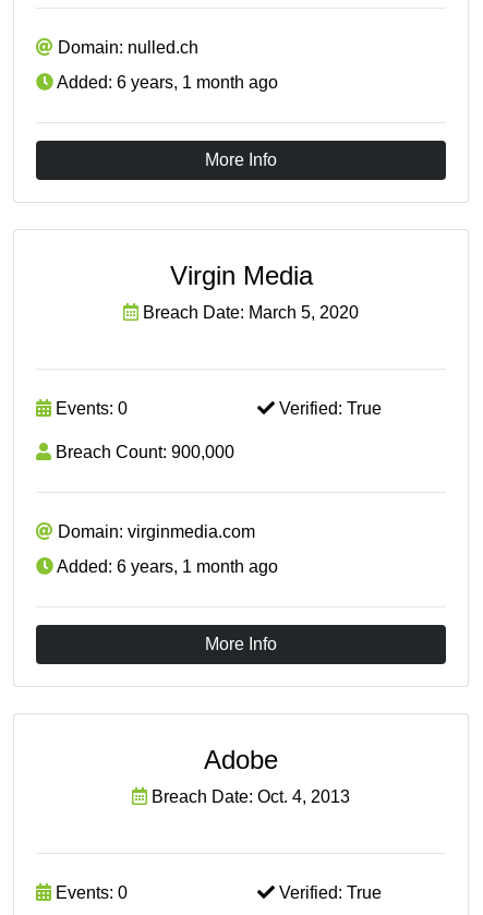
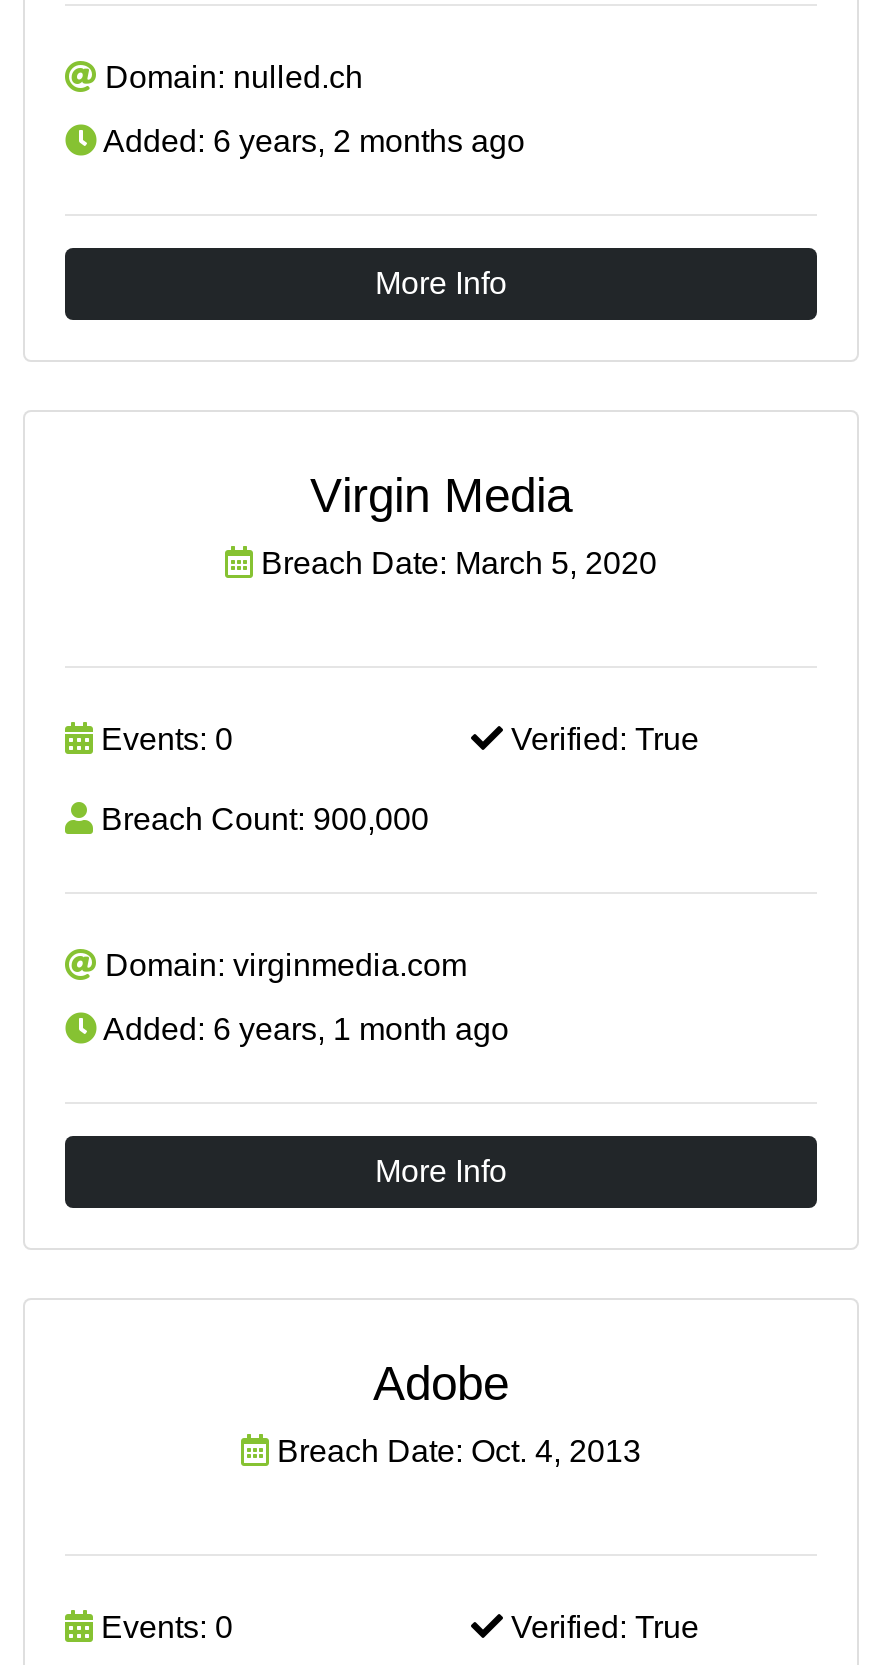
- Added: 6 years, 1 month ago
+ Added: 6 years, 2 months ago
